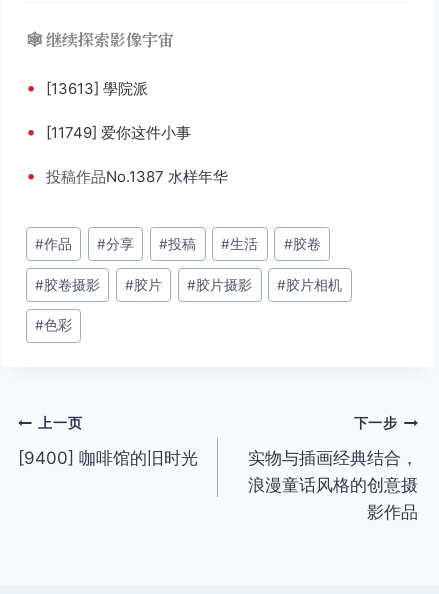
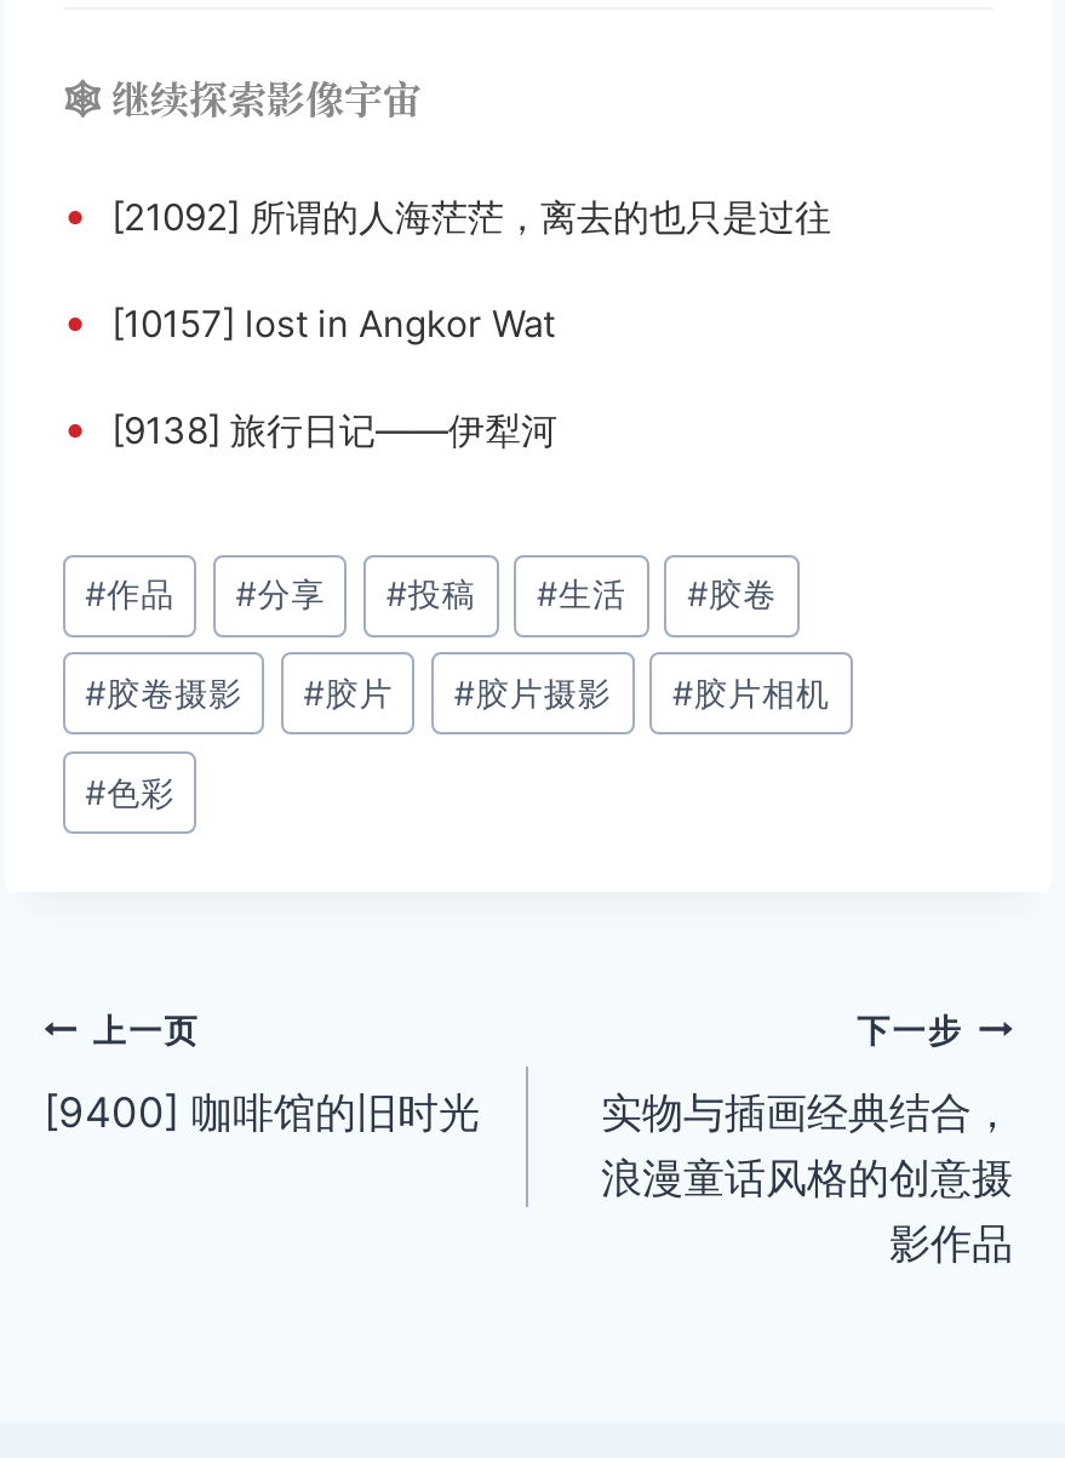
- • [13613] 學院派
+ • [21092] 所谓的人海茫茫，离去的也只是过往

- • [11749] 爱你这件小事
+ • [10157] lost in Angkor Wat

- • 投稿作品No.1387 水样年华
+ • [9138] 旅行日记——伊犁河
